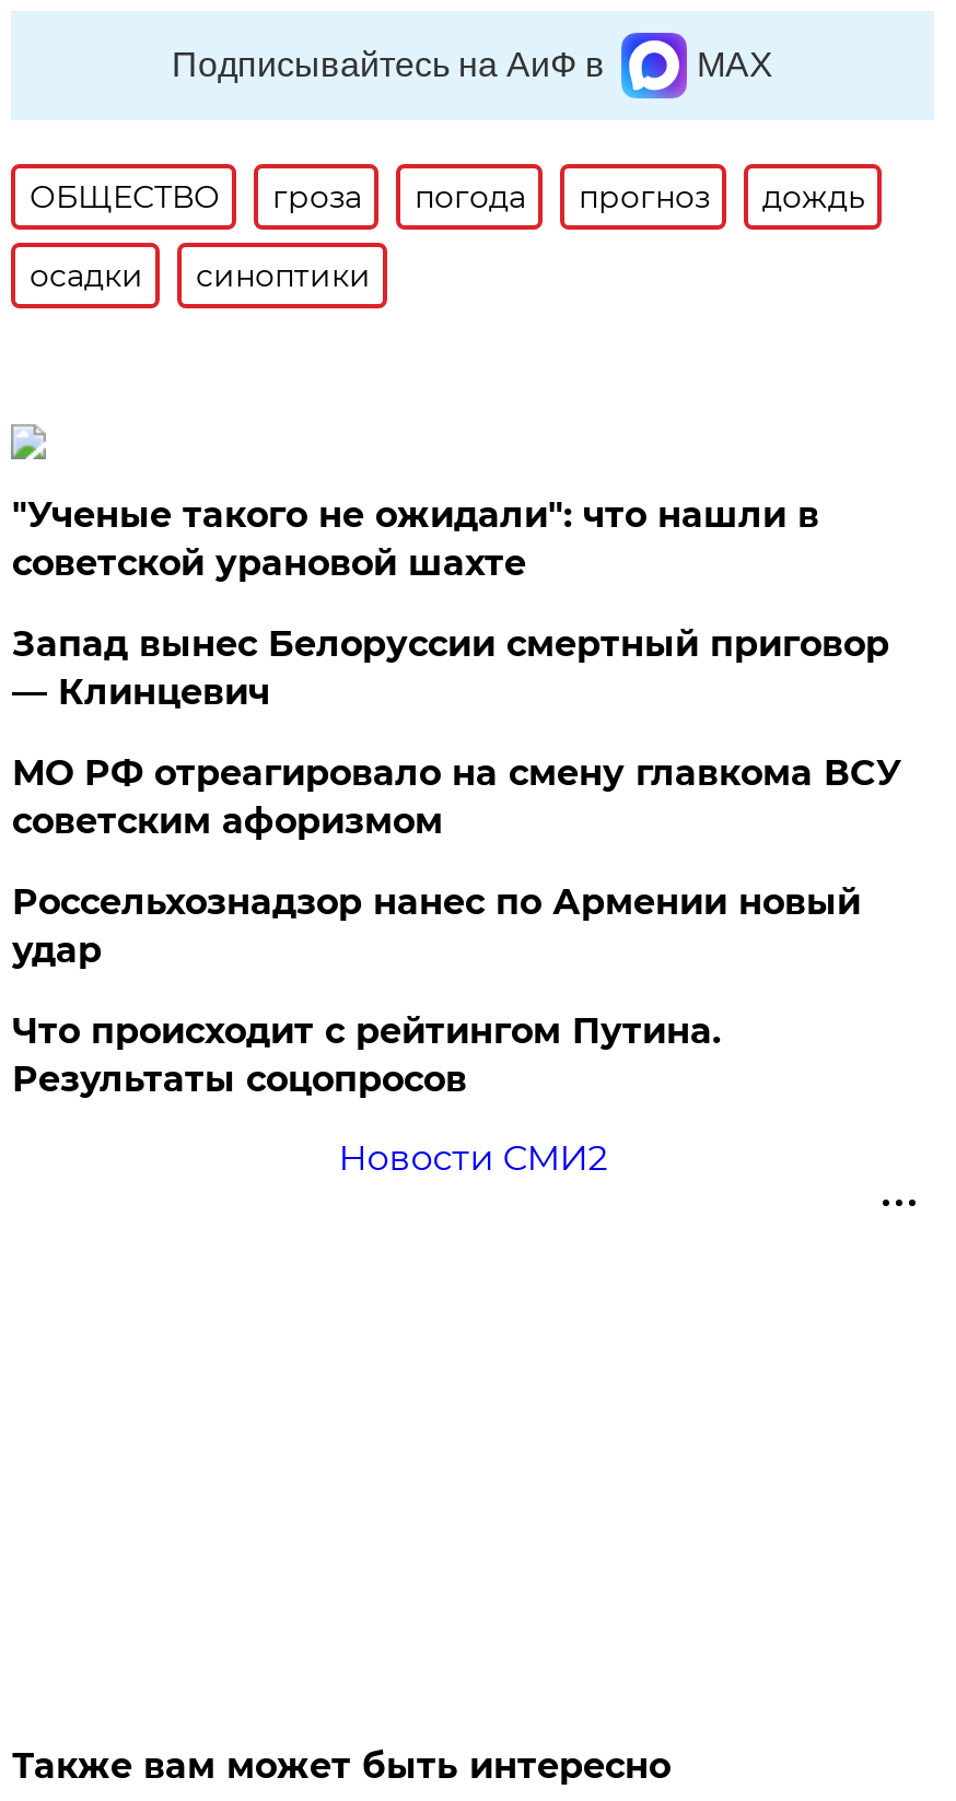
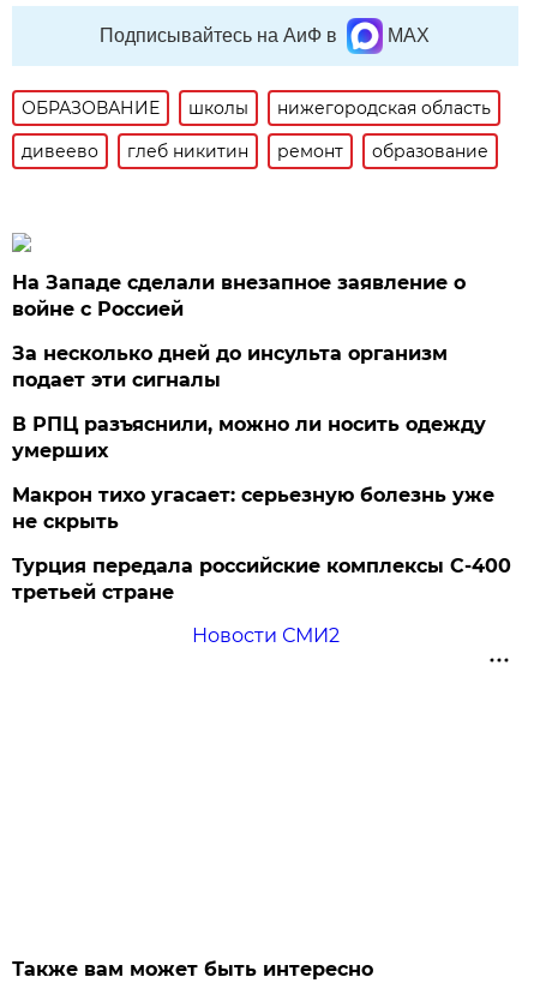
- ОБЩЕСТВО
- гроза
- погода
- прогноз
- дождь
+ ОБРАЗОВАНИЕ
+ школы
+ нижегородская область

- осадки
- синоптики
+ дивеево
+ глеб никитин
+ ремонт
+ образование

- "Ученые такого не ожидали": что нашли в
- советской урановой шахте
+ На Западе сделали внезапное заявление о
+ войне с Россией

- Запад вынес Белоруссии смертный приговор
- — Клинцевич
+ За несколько дней до инсульта организм
+ подает эти сигналы

- МО РФ отреагировало на смену главкома ВСУ
- советским афоризмом
+ В РПЦ разъяснили, можно ли носить одежду
+ умерших

- Россельхознадзор нанес по Армении новый
- удар
+ Макрон тихо угасает: серьезную болезнь уже
+ не скрыть

- Что происходит с рейтингом Путина.
- Результаты соцопросов
+ Турция передала российские комплексы С-400
+ третьей стране
